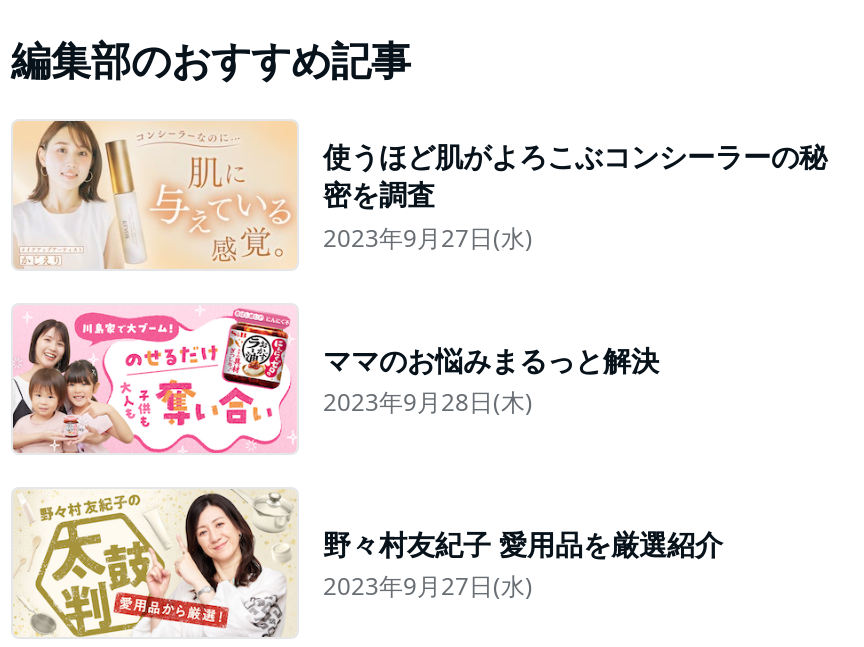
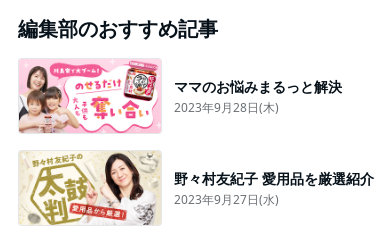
- [image]
- 使うほど肌がよろこぶコンシーラーの秘
- 密を調査
- 2023年9月27日(水)
